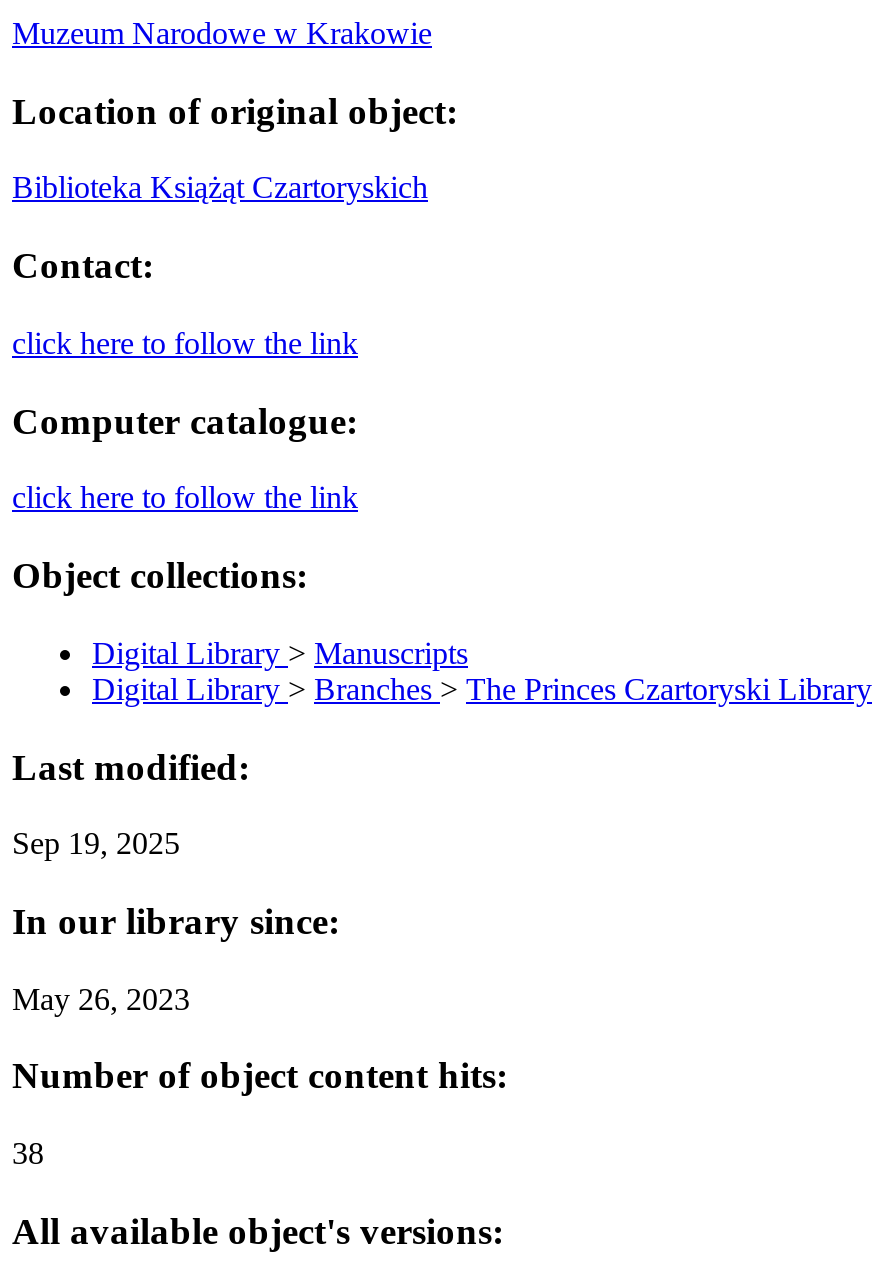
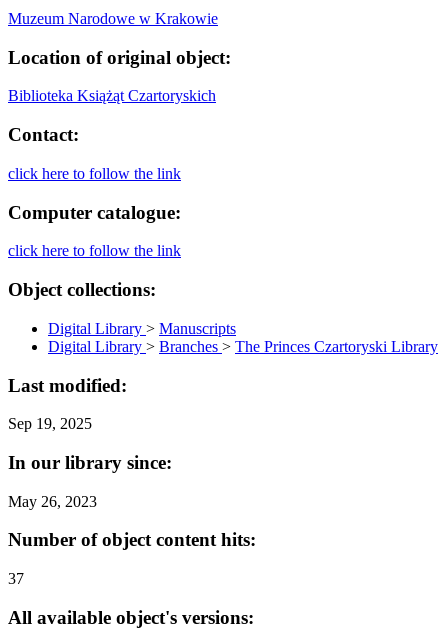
- 38
+ 37
